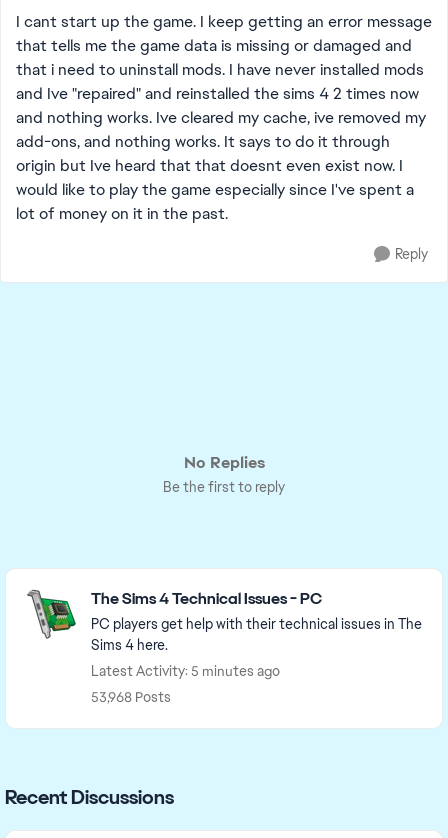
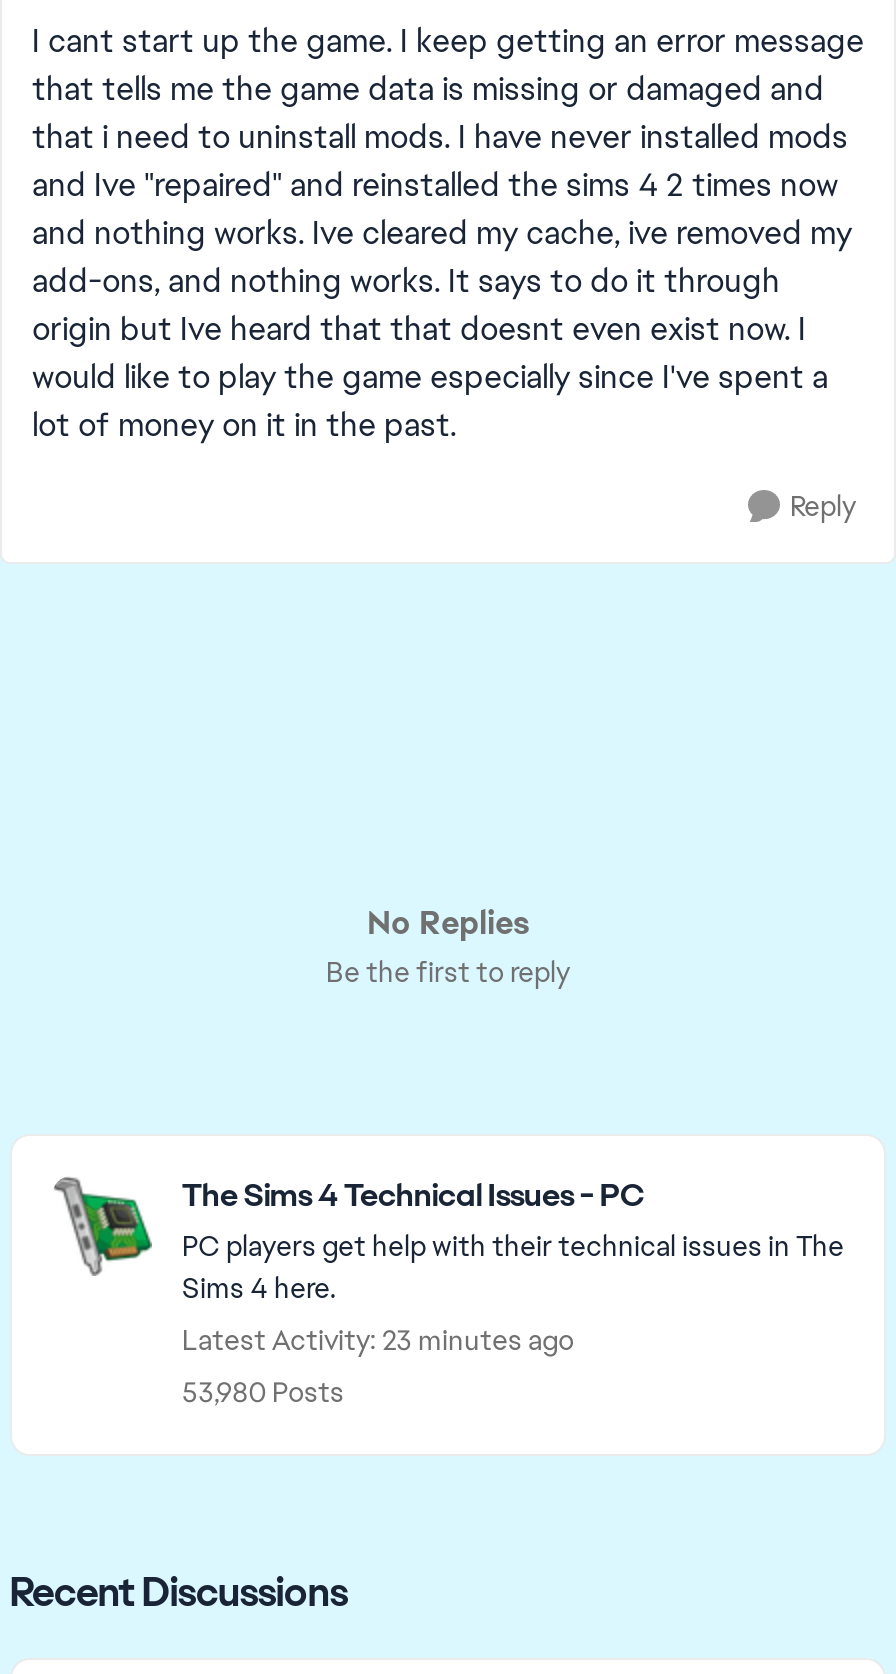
- Latest Activity: 5 minutes ago
+ Latest Activity: 23 minutes ago

- 53,968 Posts
+ 53,980 Posts
